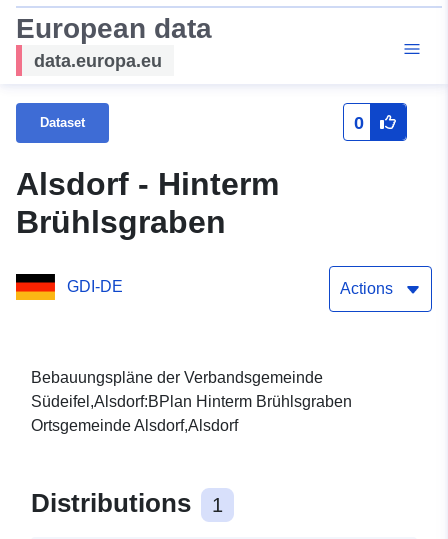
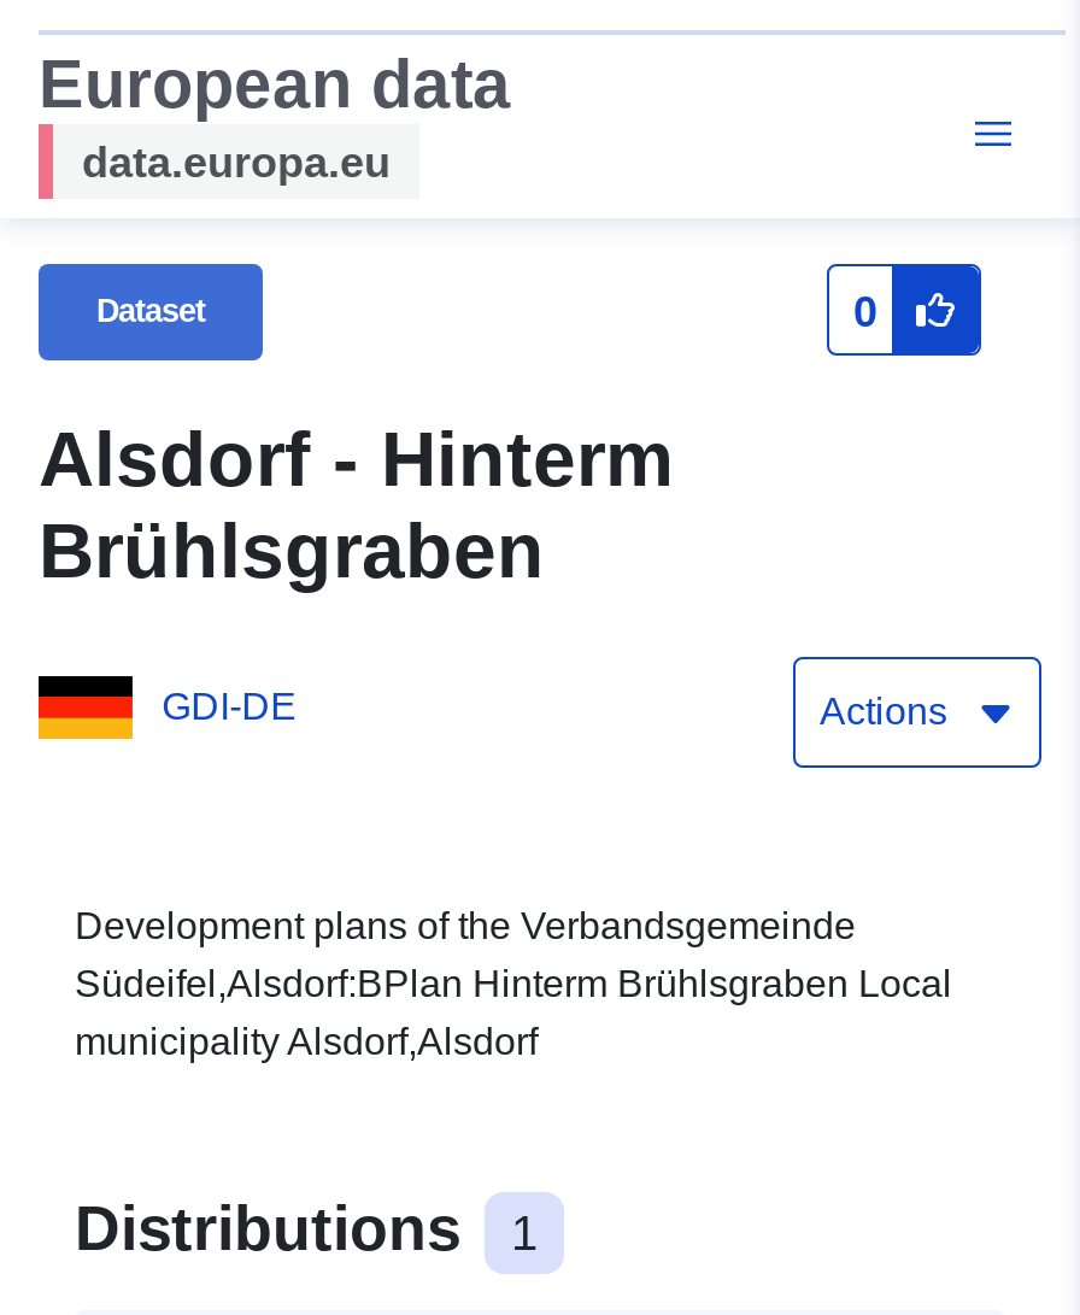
- Bebauungspläne der Verbandsgemeinde
- Südeifel,Alsdorf:BPlan Hinterm Brühlsgraben
- Ortsgemeinde Alsdorf,Alsdorf
+ Development plans of the Verbandsgemeinde
+ Südeifel,Alsdorf:BPlan Hinterm Brühlsgraben Local
+ municipality Alsdorf,Alsdorf
